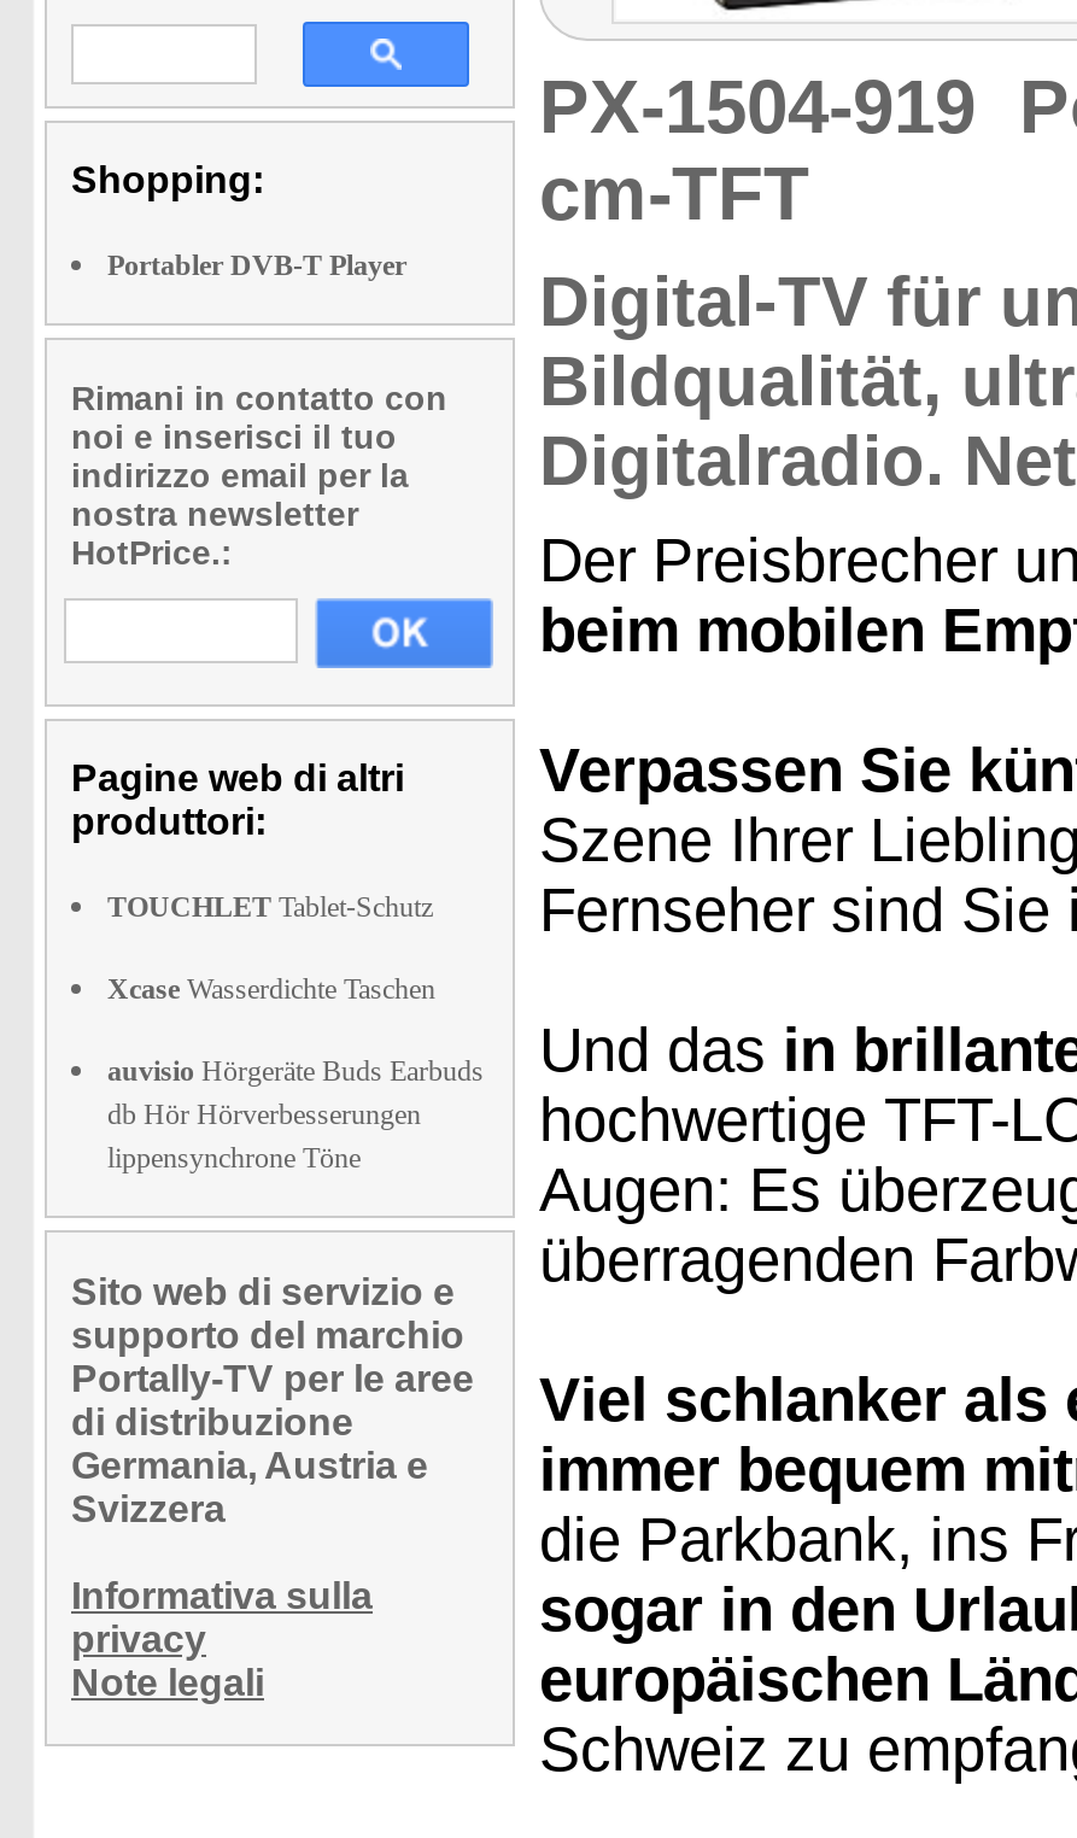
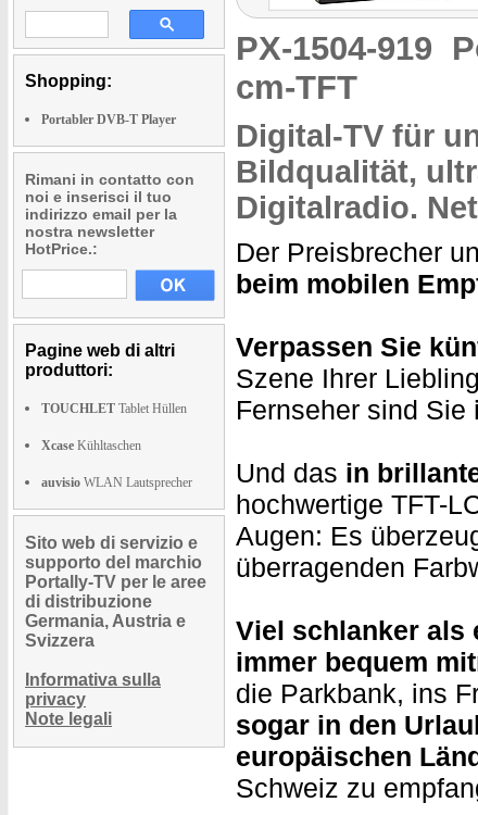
- TOUCHLET Tablet-Schutz
+ TOUCHLET Tablet Hüllen

- Xcase Wasserdichte Taschen
+ Xcase Kühltaschen

- auvisio Hörgeräte Buds Earbuds
- db Hör Hörverbesserungen
- lippensynchrone Töne
+ auvisio WLAN Lautsprecher

moved up: Sito web di servizio e | supporto del marchio | Portally-TV per le aree | ... | privacy | Note legali
